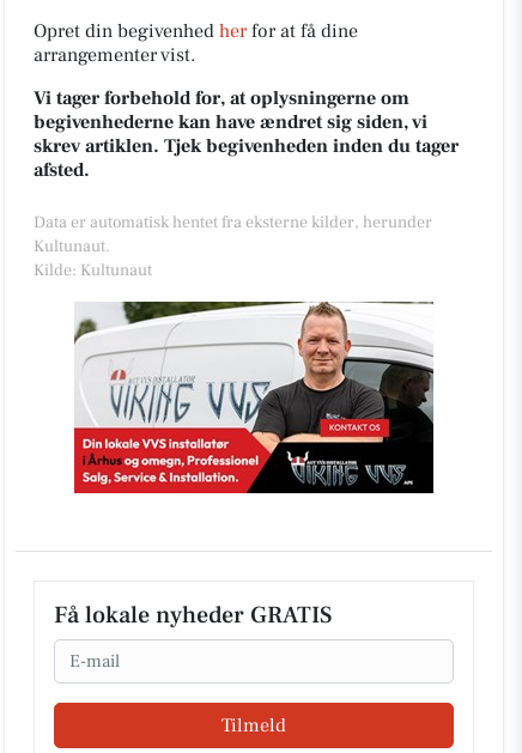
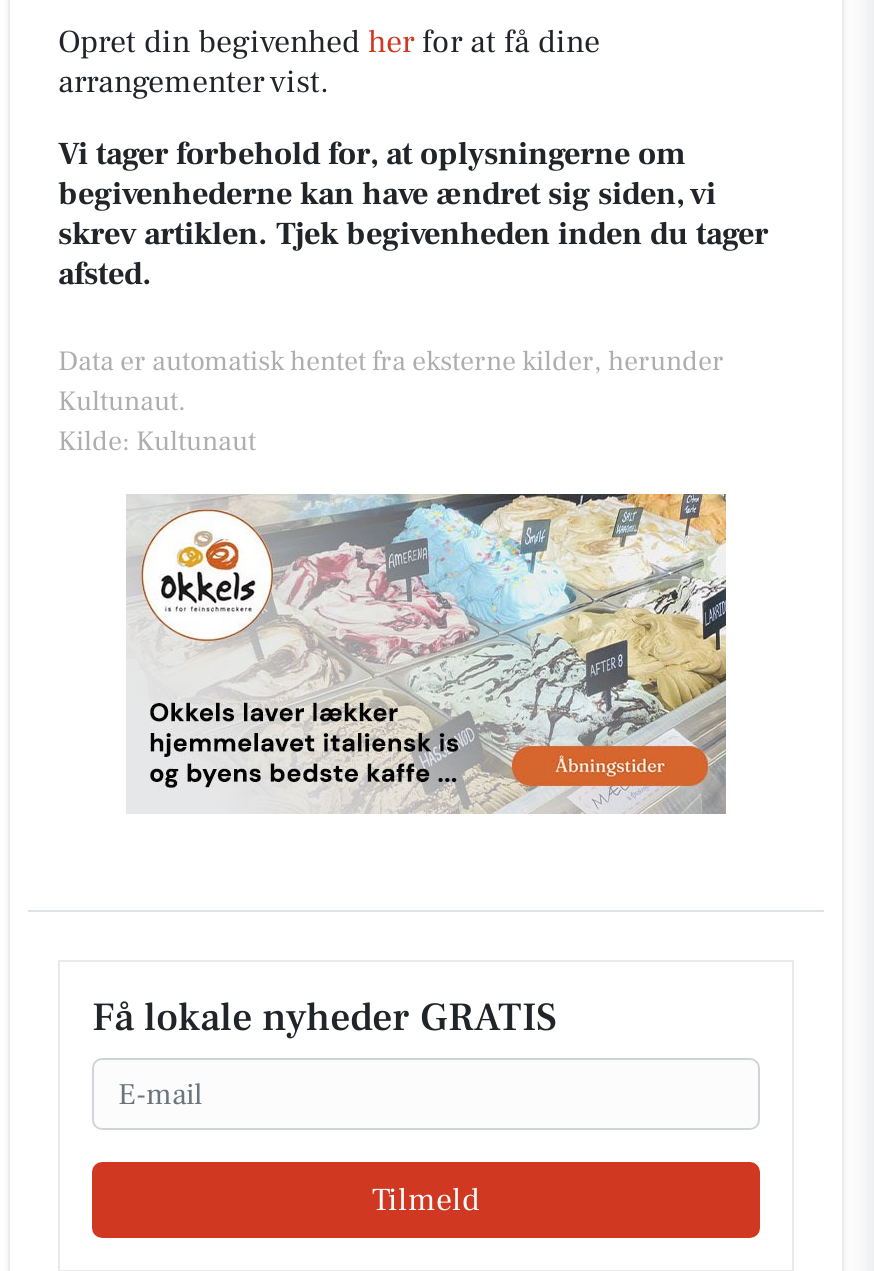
- [image]
+ [image]
